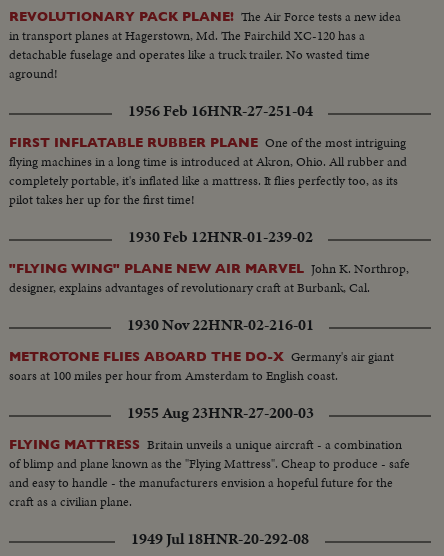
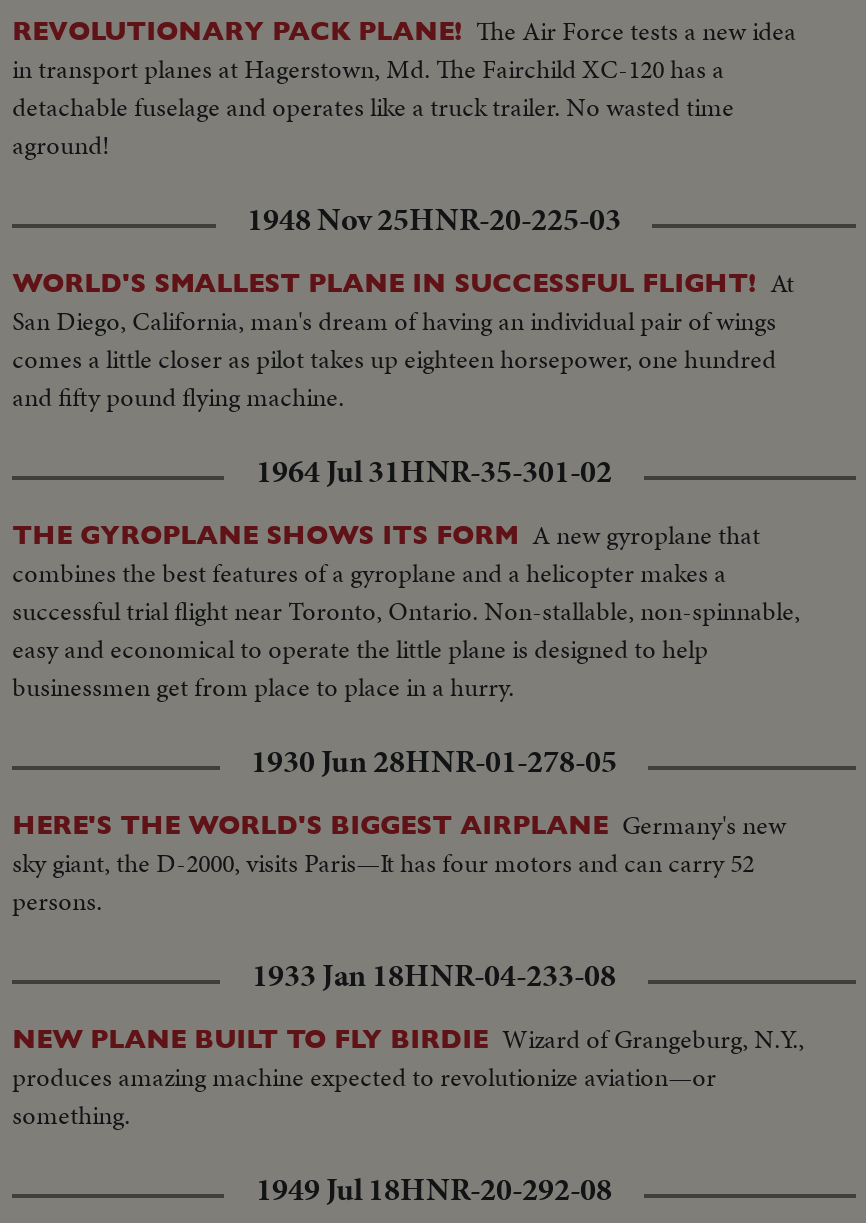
- 1956 Feb 16HNR-27-251-04
+ 1948 Nov 25HNR-20-225-03

- FIRST INFLATABLE RUBBER PLANE One of the most intriguing
- flying machines in a long time is introduced at Akron, Ohio. All rubber and
- completely portable, it's inflated like a mattress. It flies perfectly too, as its
- pilot takes her up for the first time!
+ WORLD'S SMALLEST PLANE IN SUCCESSFUL FLIGHT! At
+ San Diego, California, man's dream of having an individual pair of wings
+ comes a little closer as pilot takes up eighteen horsepower, one hundred
+ and fifty pound flying machine.

- 1930 Feb 12HNR-01-239-02
+ 1964 Jul 31HNR-35-301-02

- "FLYING WING" PLANE NEW AIR MARVEL John K. Northrop,
- designer, explains advantages of revolutionary craft at Burbank, Cal.
+ THE GYROPLANE SHOWS ITS FORM A new gyroplane that
+ combines the best features of a gyroplane and a helicopter makes a
+ successful trial flight near Toronto, Ontario. Non-stallable, non-spinnable,
+ easy and economical to operate the little plane is designed to help
+ businessmen get from place to place in a hurry.

- 1930 Nov 22HNR-02-216-01
+ 1930 Jun 28HNR-01-278-05

- METROTONE FLIES ABOARD THE DO-X Germany's air giant
- soars at 100 miles per hour from Amsterdam to English coast.
+ HERE'S THE WORLD'S BIGGEST AIRPLANE Germany's new
+ sky giant, the D-2000, visits Paris—It has four motors and can carry 52
+ persons.

- 1955 Aug 23HNR-27-200-03
+ 1933 Jan 18HNR-04-233-08

- FLYING MATTRESS Britain unveils a unique aircraft - a combination
- of blimp and plane known as the "Flying Mattress". Cheap to produce - safe
- and easy to handle - the manufacturers envision a hopeful future for the
- craft as a civilian plane.
+ NEW PLANE BUILT TO FLY BIRDIE Wizard of Grangeburg, N.Y.,
+ produces amazing machine expected to revolutionize aviation—or
+ something.
